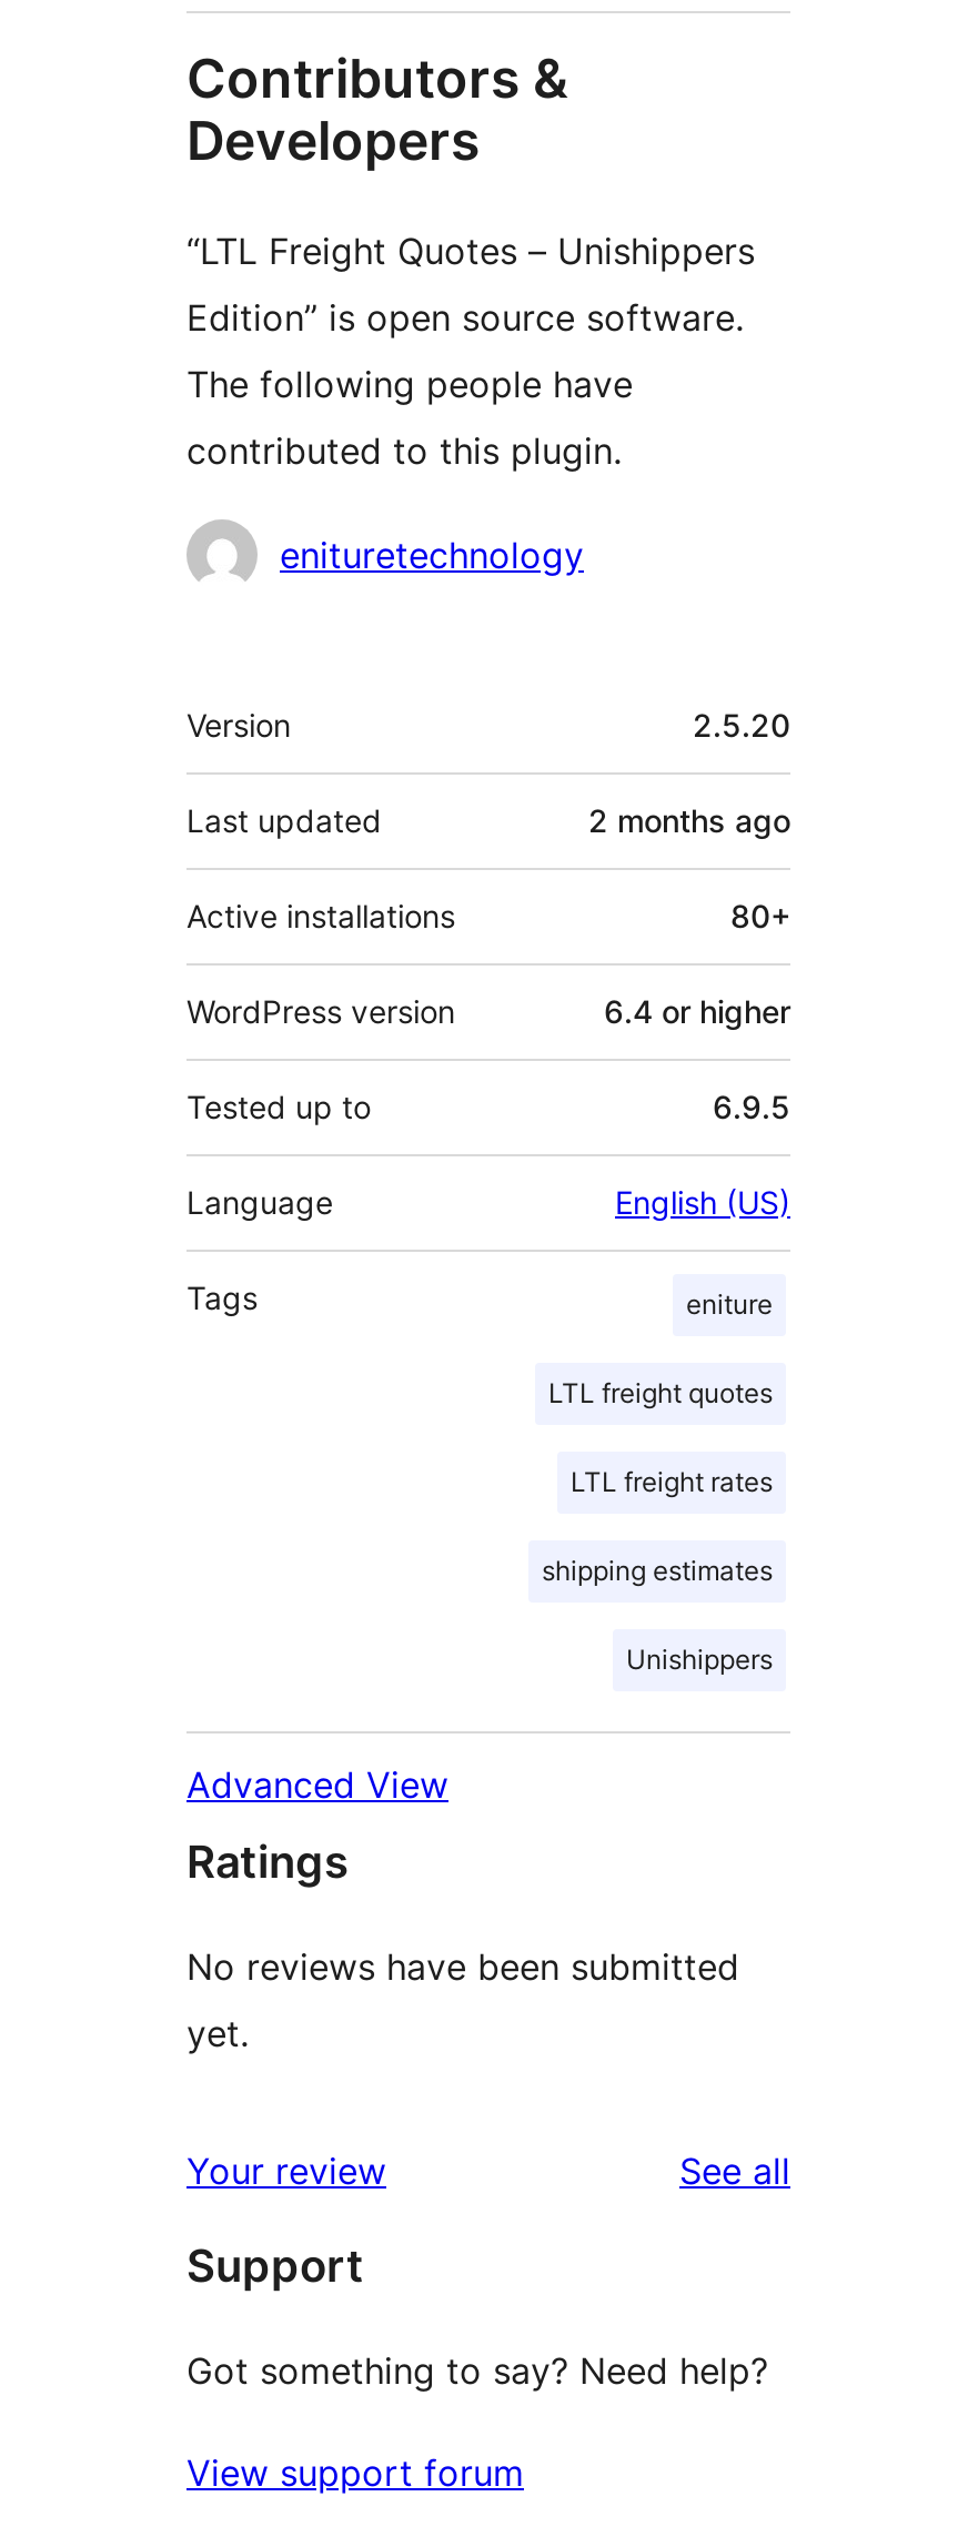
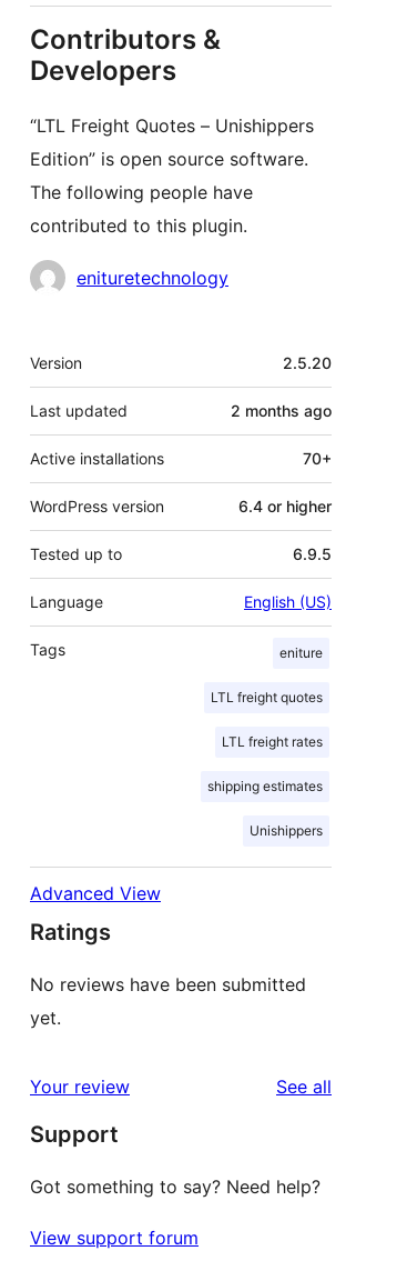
- 80+
+ 70+
